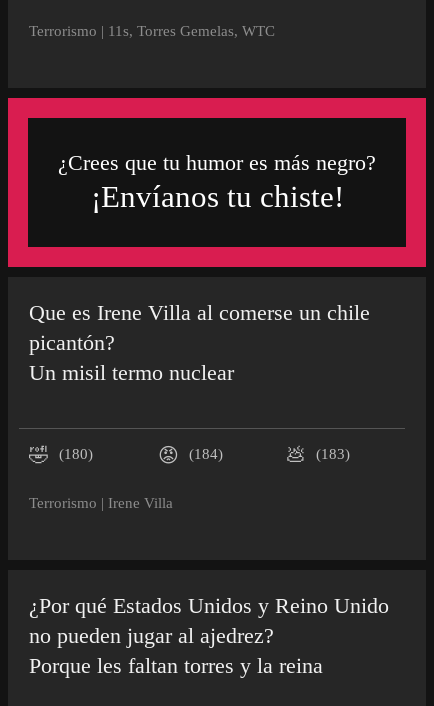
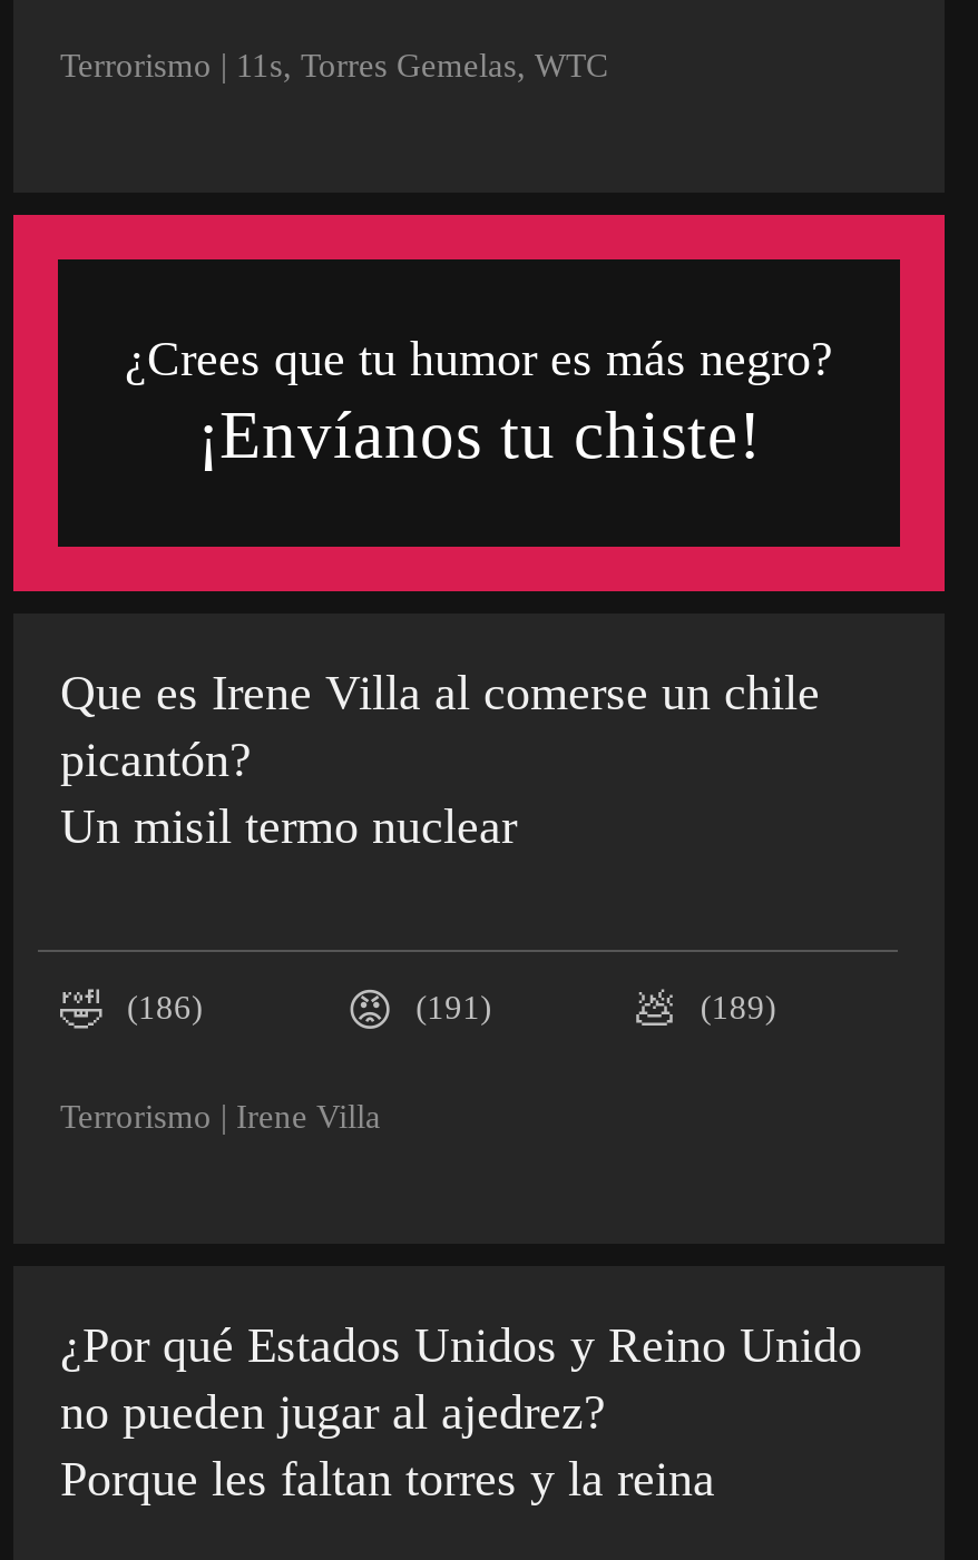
- (180)
+ (186)

- (184)
+ (191)

- (183)
+ (189)
